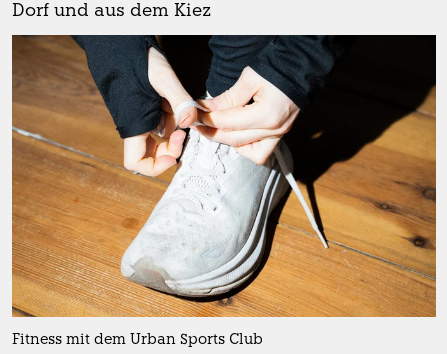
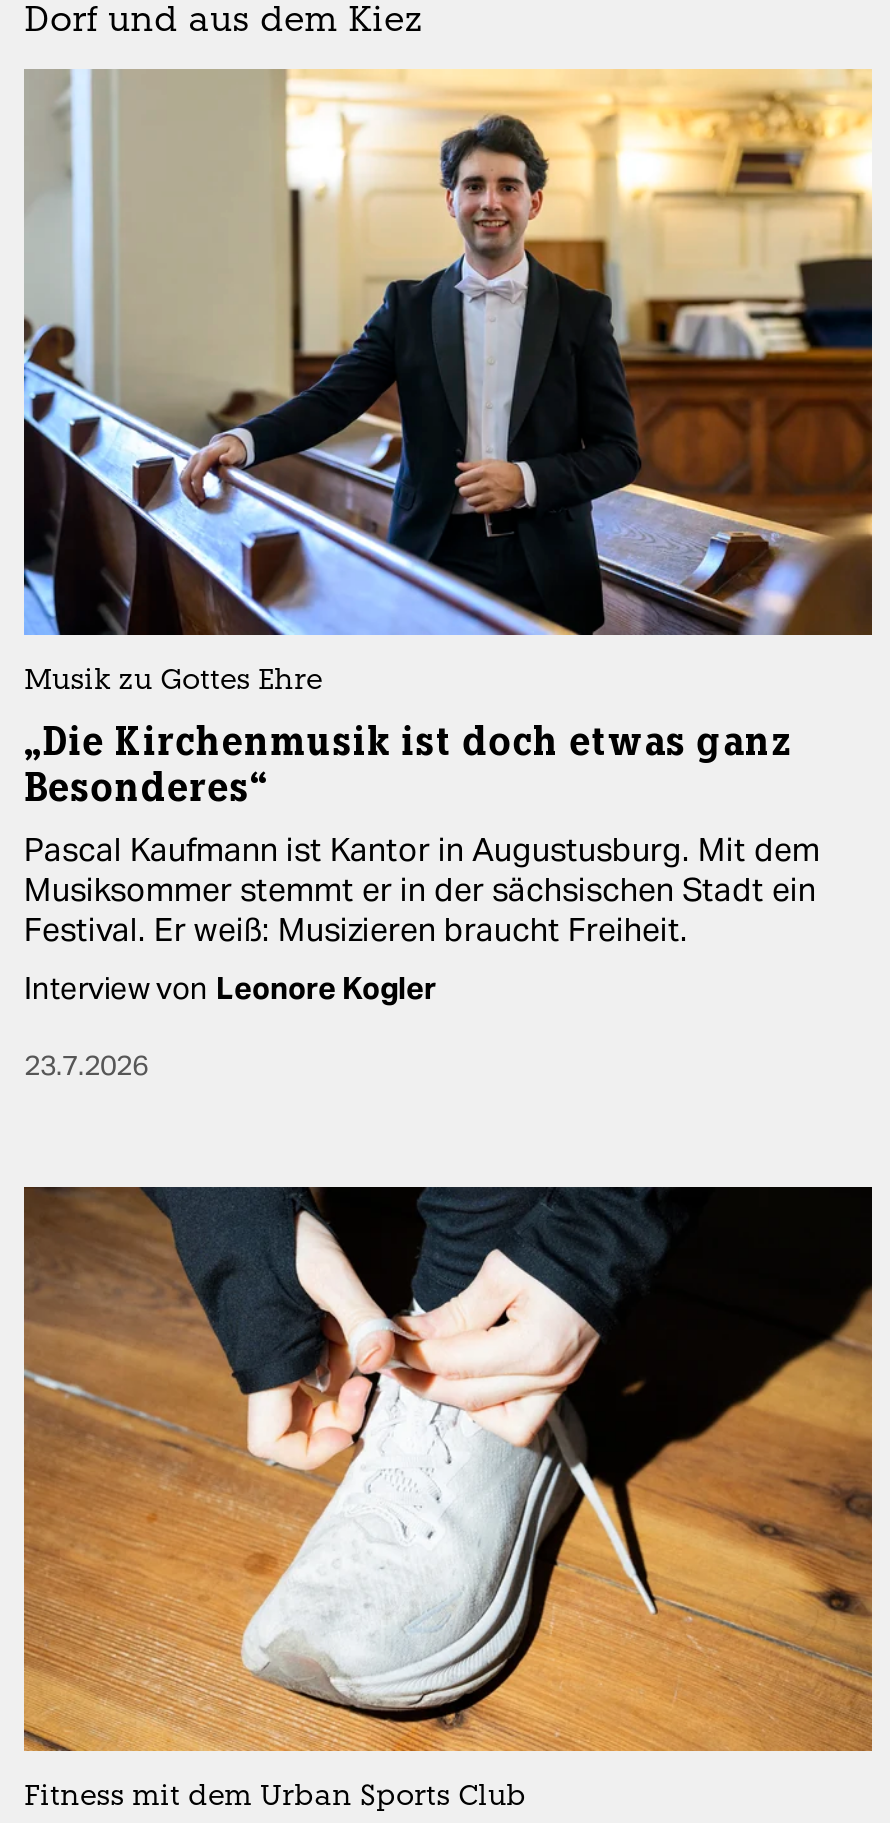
+ [image]
+ Musik zu Gottes Ehre
+ „Die Kirchenmusik ist doch etwas ganz
+ Besonderes“
+ Pascal Kaufmann ist Kantor in Augustusburg. Mit dem
+ Musiksommer stemmt er in der sächsischen Stadt ein
+ Festival. Er weiß: Musizieren braucht Freiheit.
+ Interview von Leonore Kogler
+ 23.7.2026
